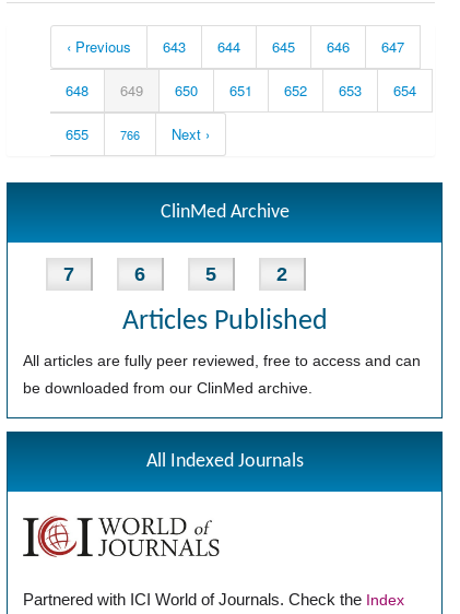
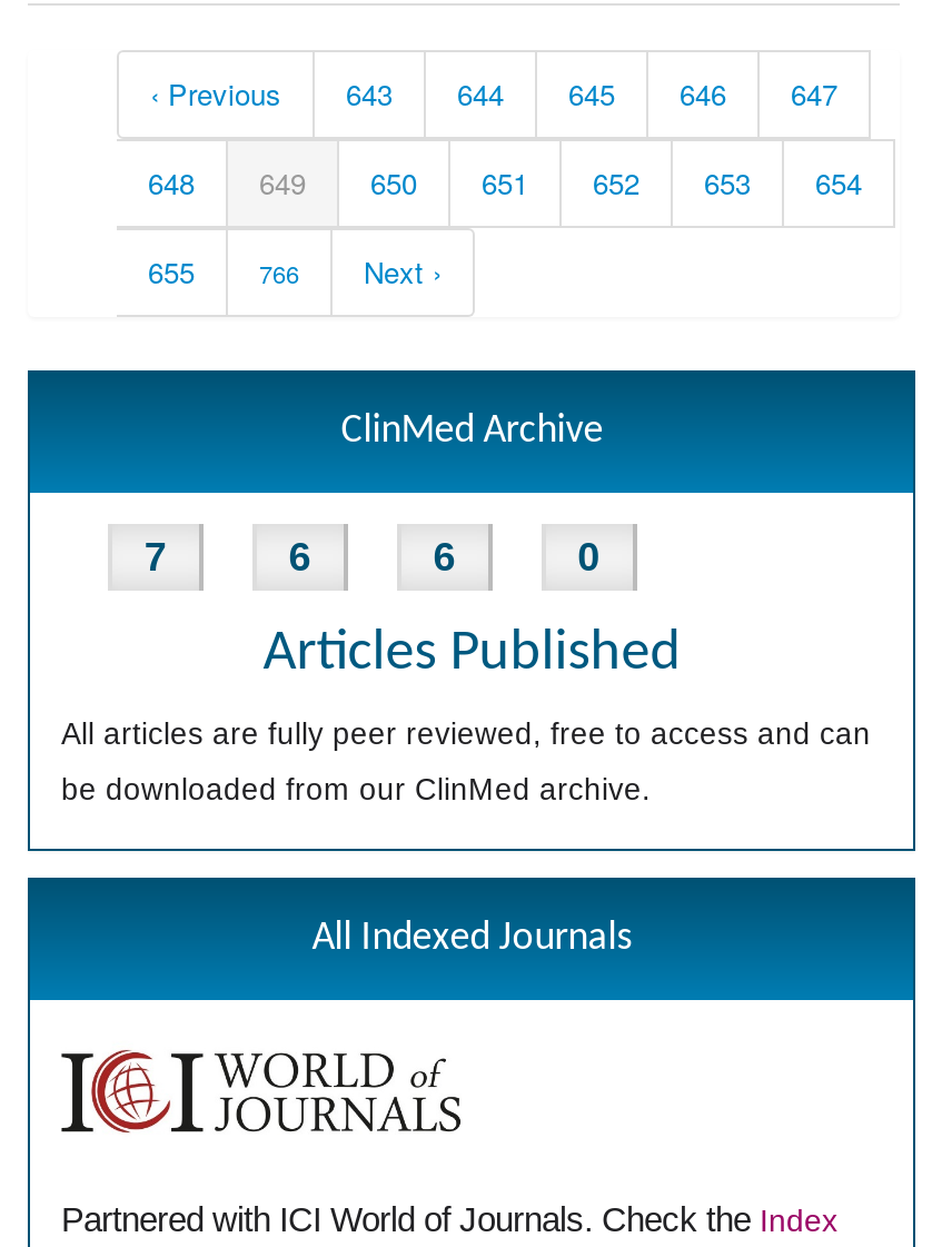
- 5
+ 6

- 2
+ 0
